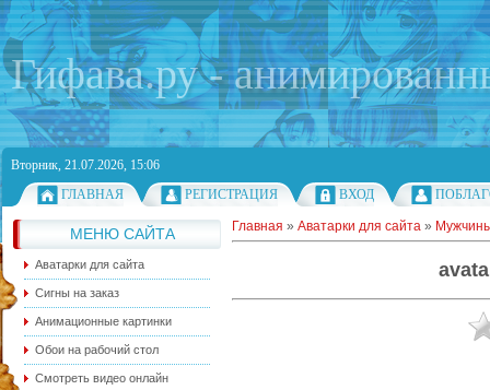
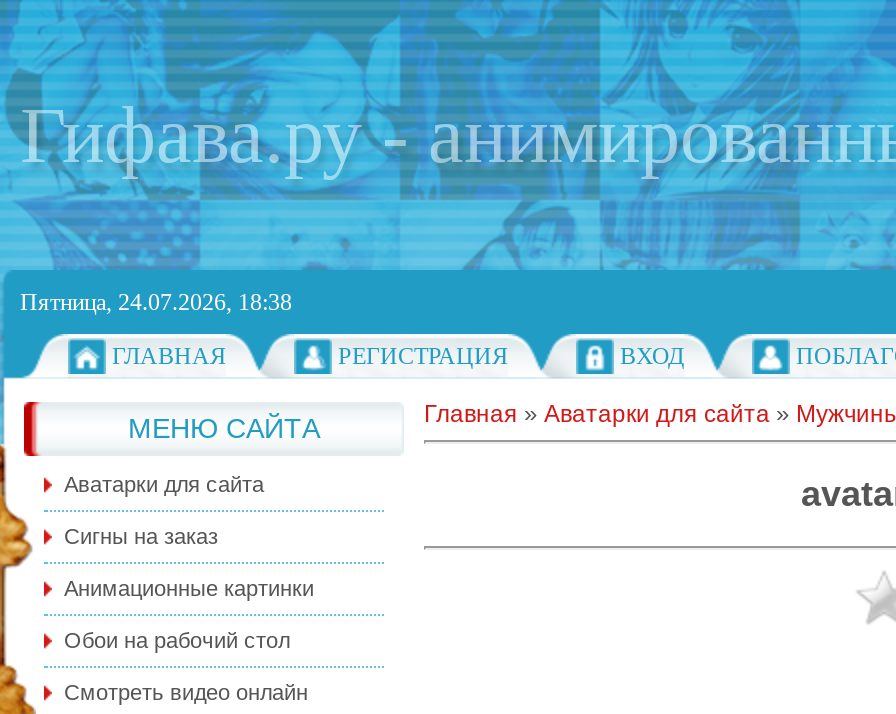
- Вторник, 21.07.2026, 15:06
+ Пятница, 24.07.2026, 18:38
